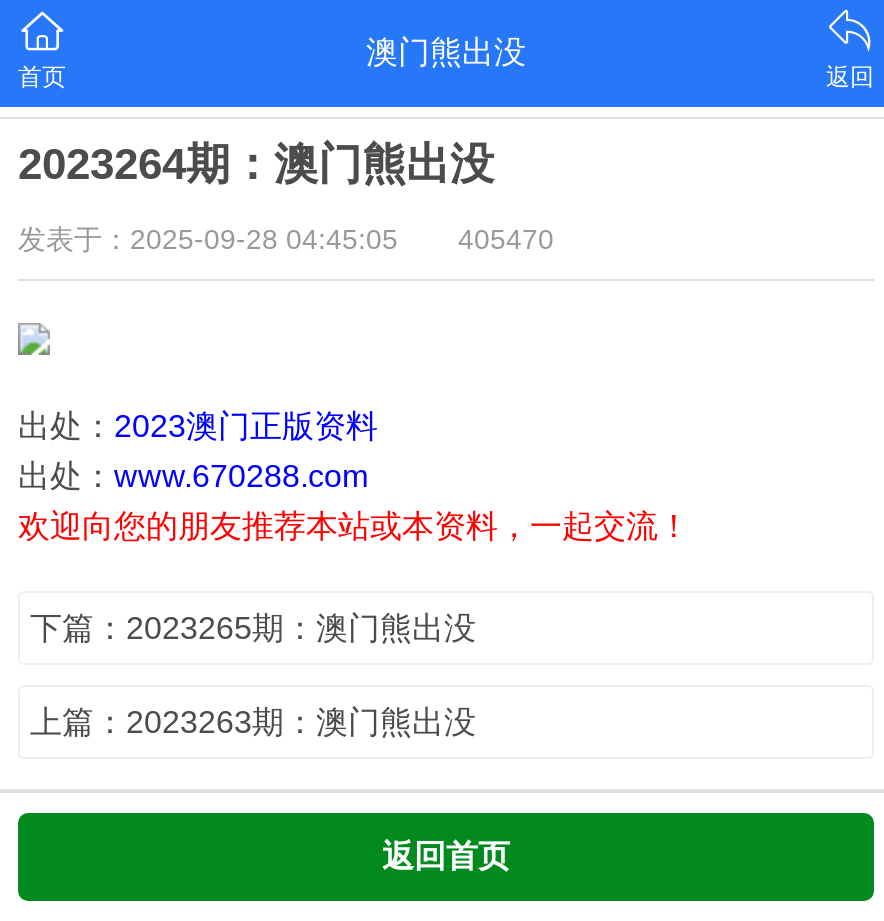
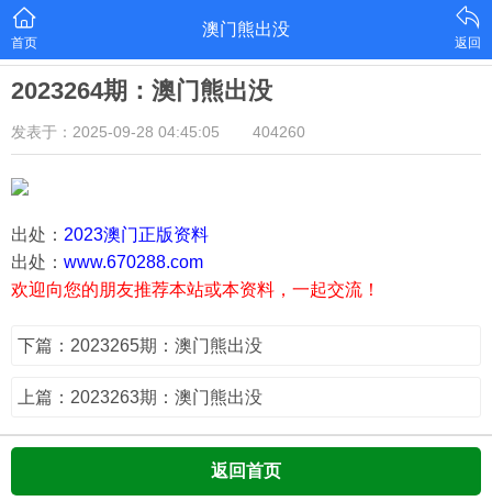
- 发表于：2025-09-28 04:45:05 405470
+ 发表于：2025-09-28 04:45:05 404260
